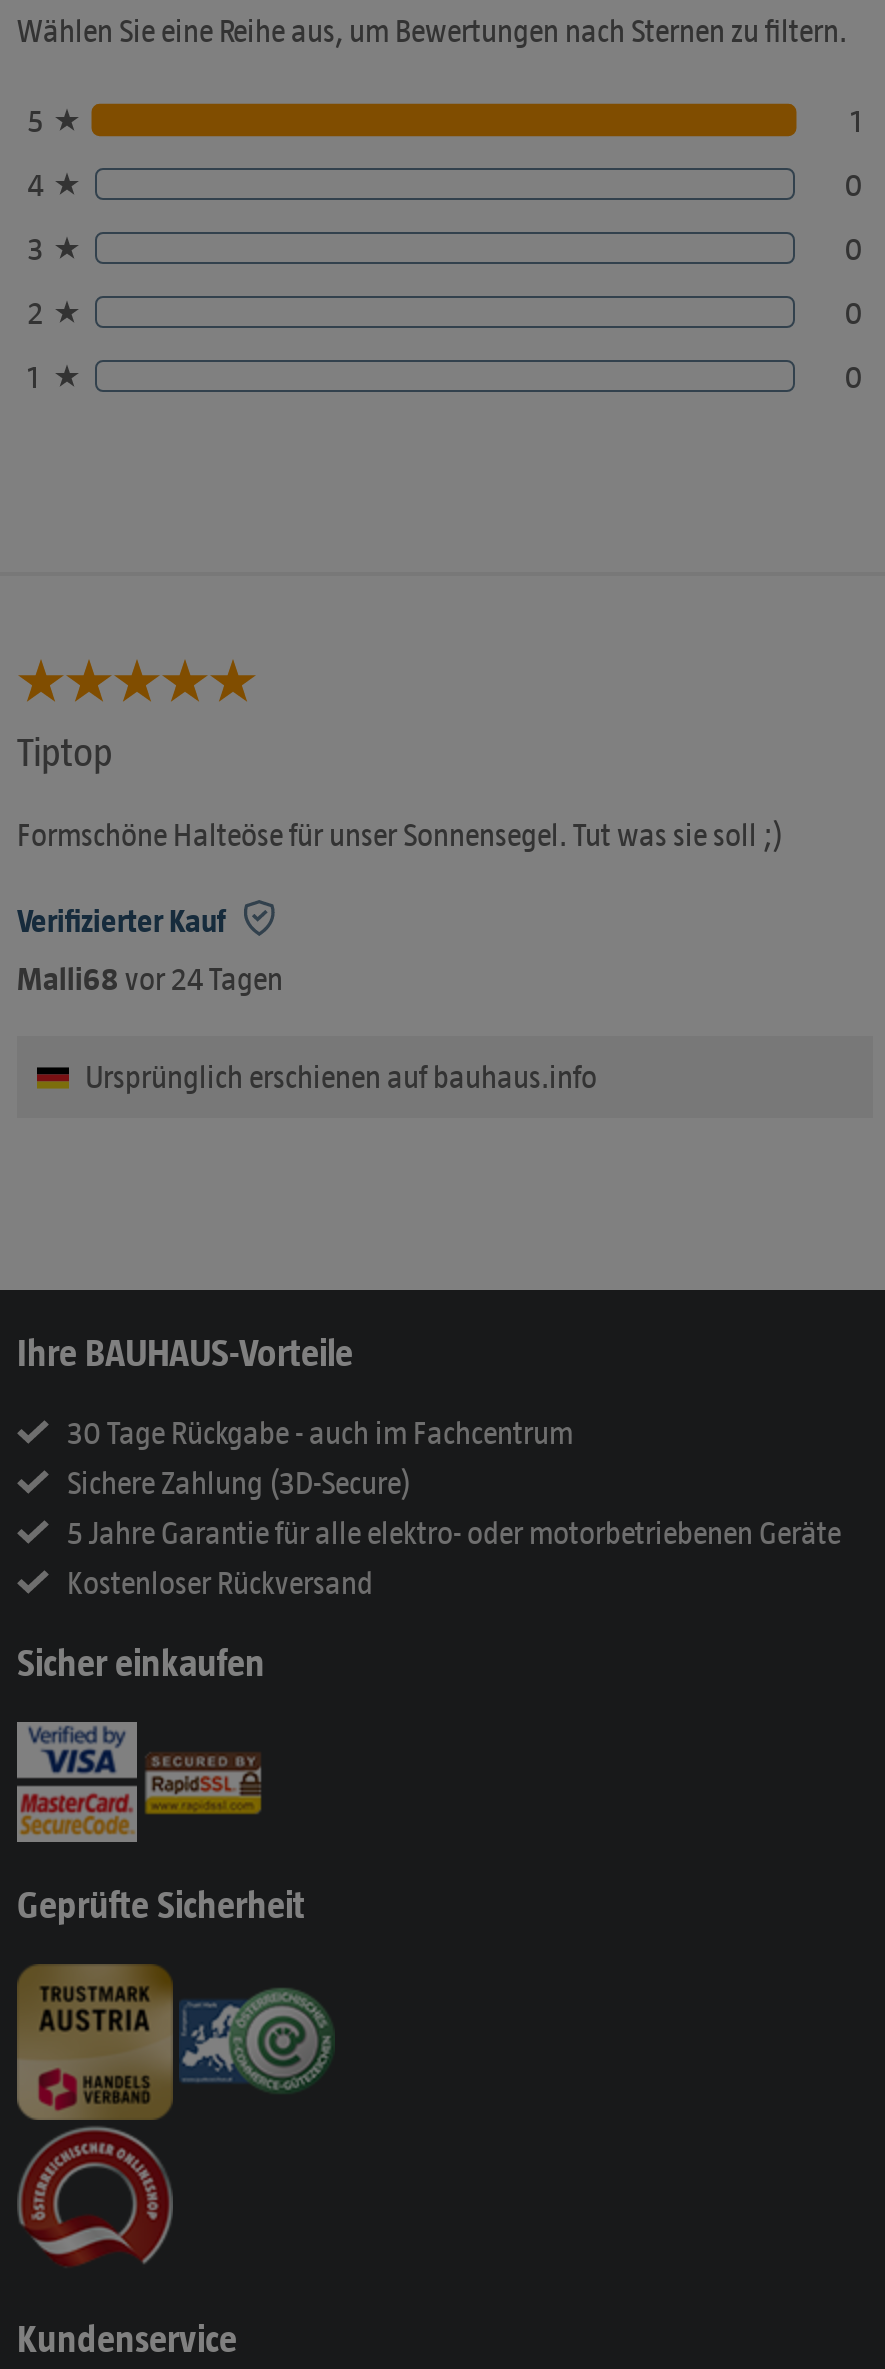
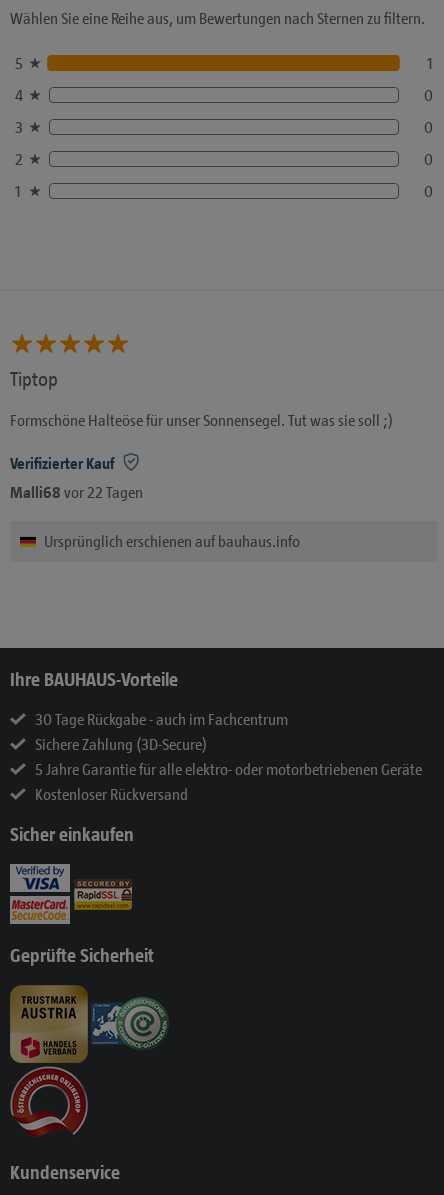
- Malli68 vor 24 Tagen
+ Malli68 vor 22 Tagen
